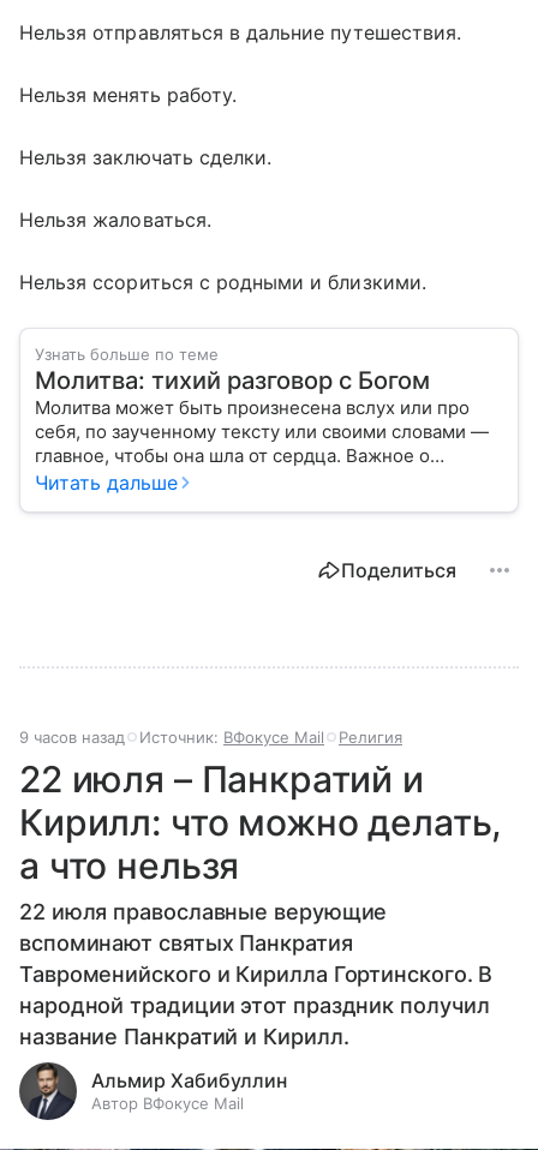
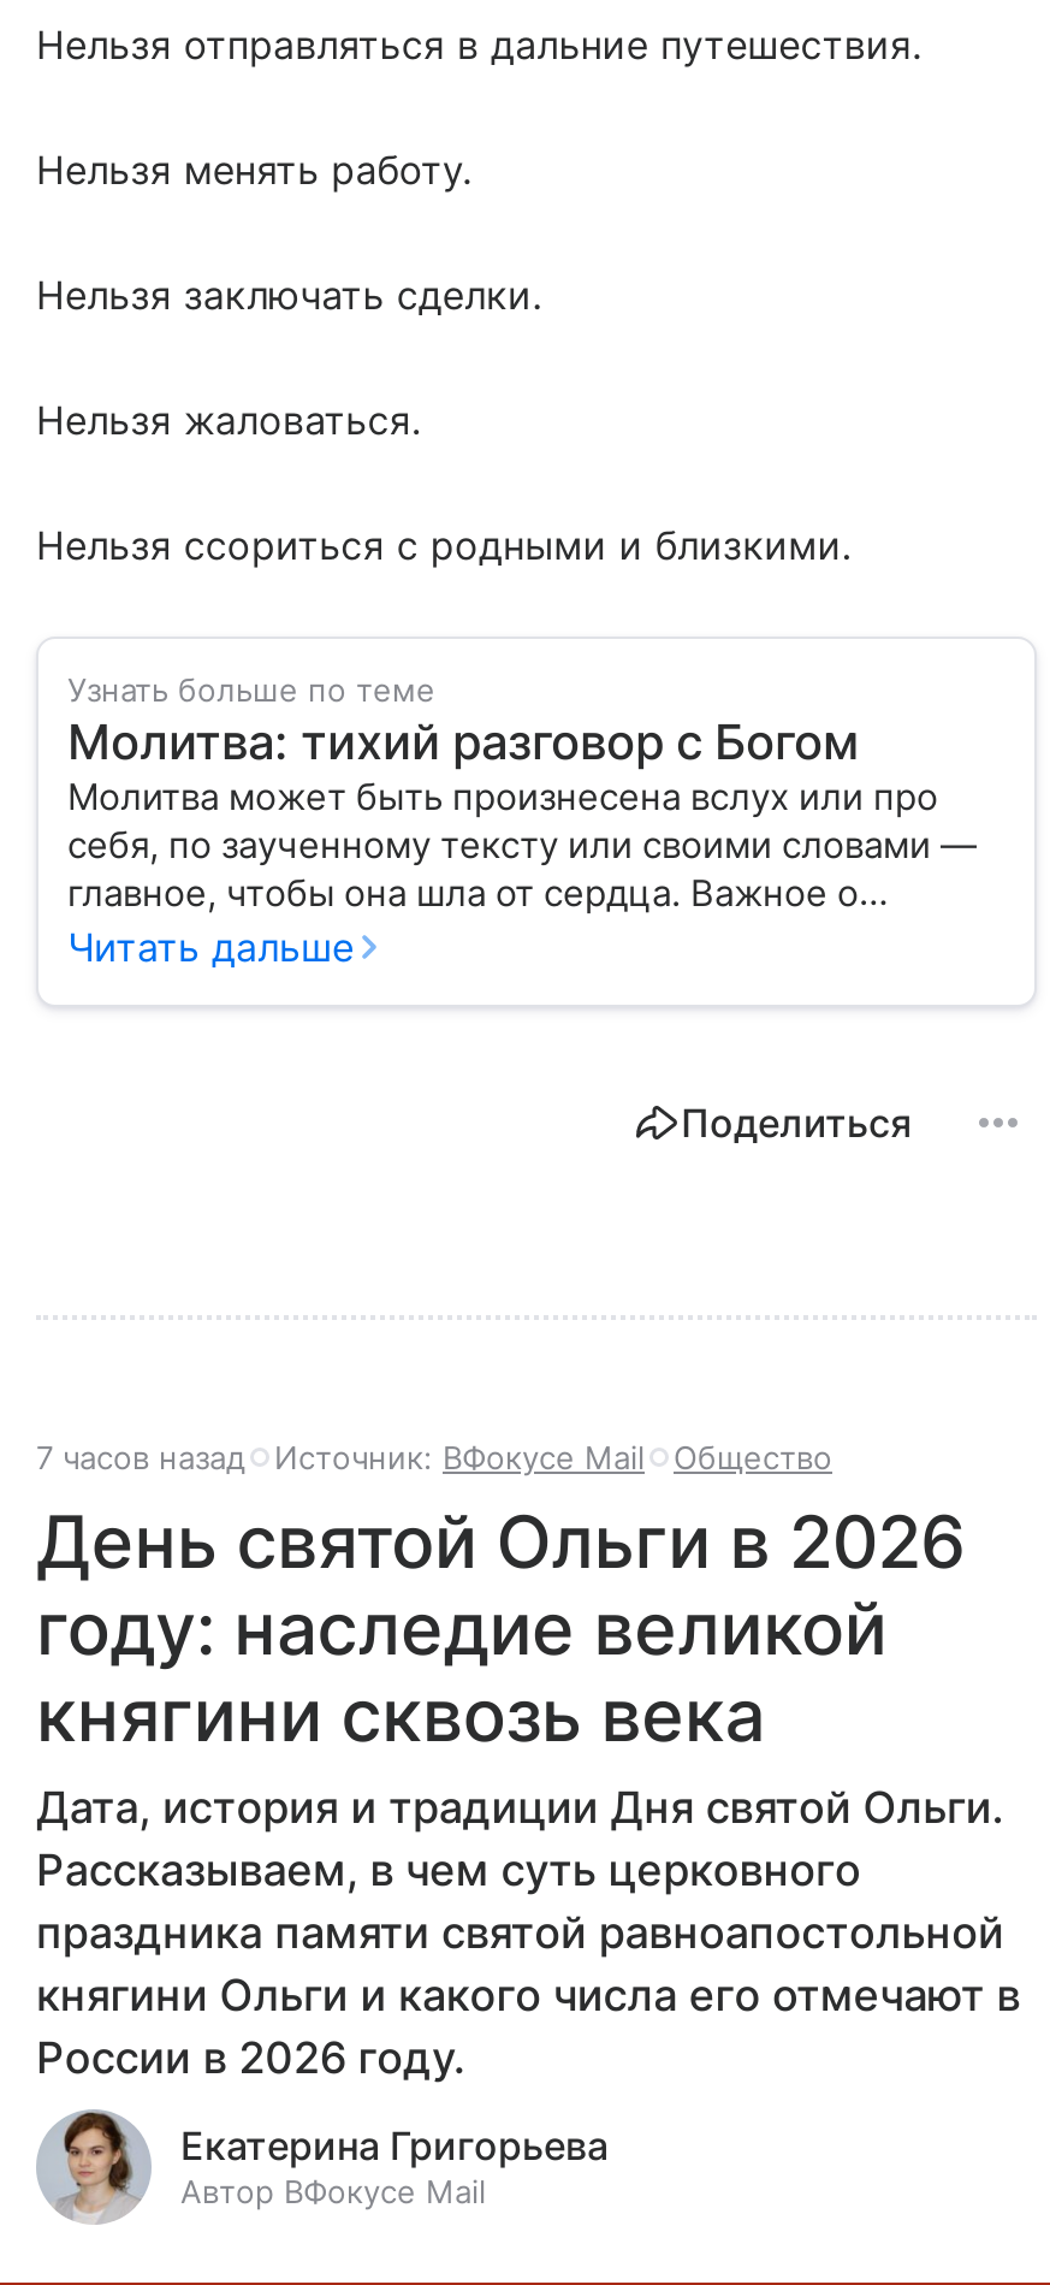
- 9 часов назад
+ 7 часов назад

- Религия
- 22 июля – Панкратий и
- Кирилл: что можно делать,
- а что нельзя
- 22 июля православные верующие
- вспоминают святых Панкратия
- Тавроменийского и Кирилла Гортинского. В
- народной традиции этот праздник получил
- название Панкратий и Кирилл.
+ Общество
+ День святой Ольги в 2026
+ году: наследие великой
+ княгини сквозь века
+ Дата, история и традиции Дня святой Ольги.
+ Рассказываем, в чем суть церковного
+ праздника памяти святой равноапостольной
+ княгини Ольги и какого числа его отмечают в
+ России в 2026 году.

- [image]
- Альмир Хабибуллин
+ [image]
+ Екатерина Григорьева
